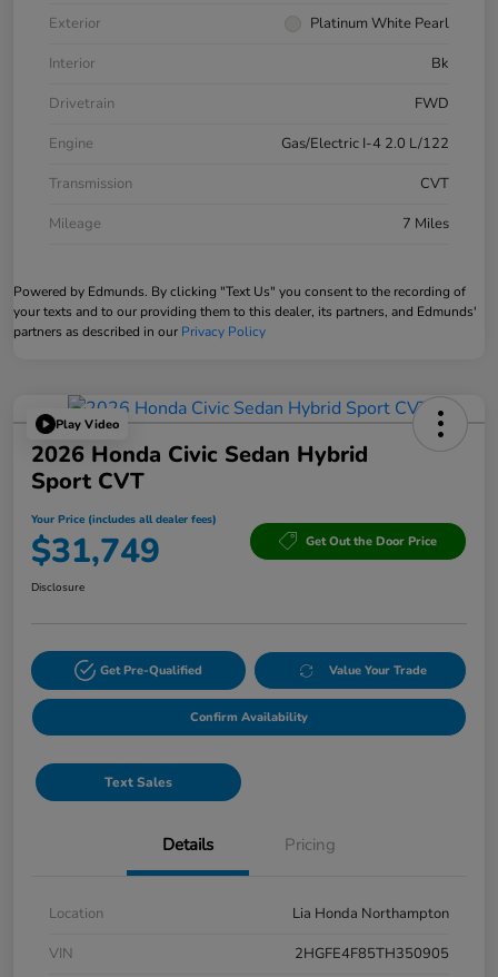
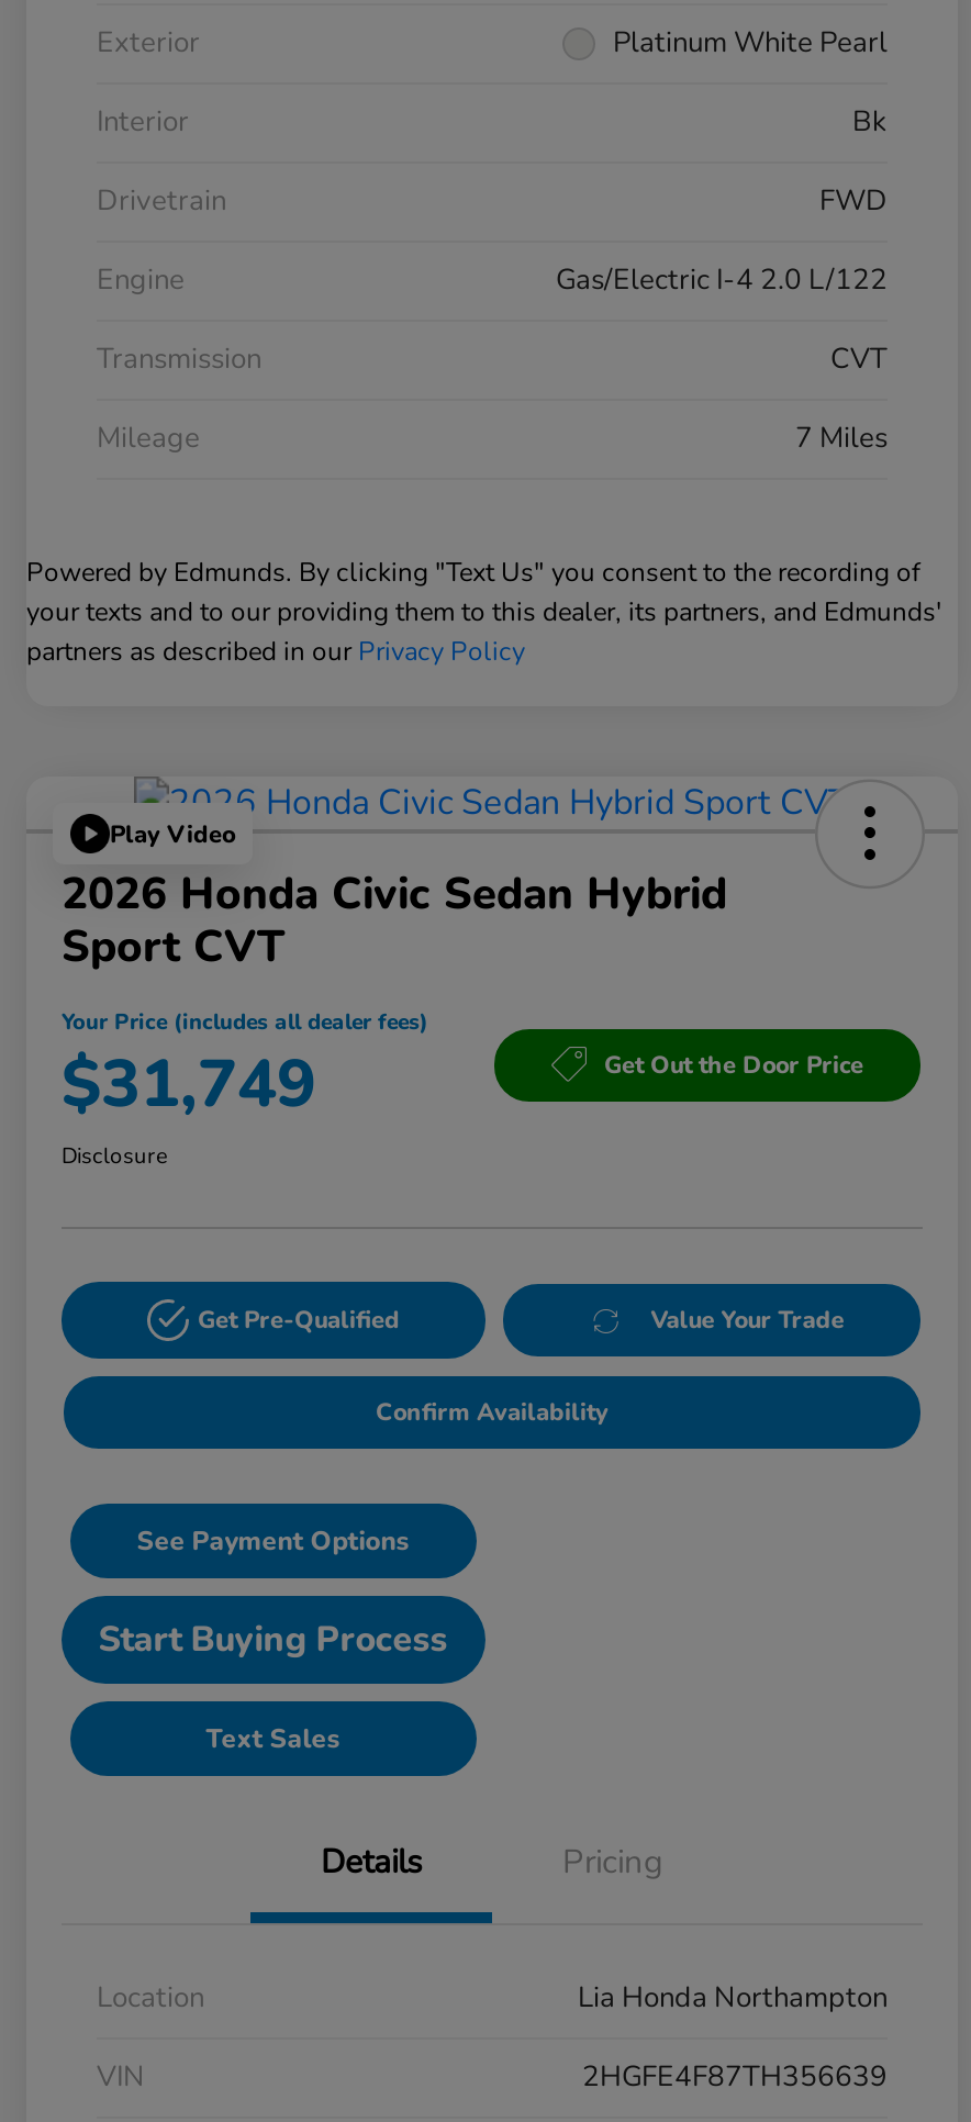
+ See Payment Options
+ Start Buying Process

- 2HGFE4F85TH350905
+ 2HGFE4F87TH356639
